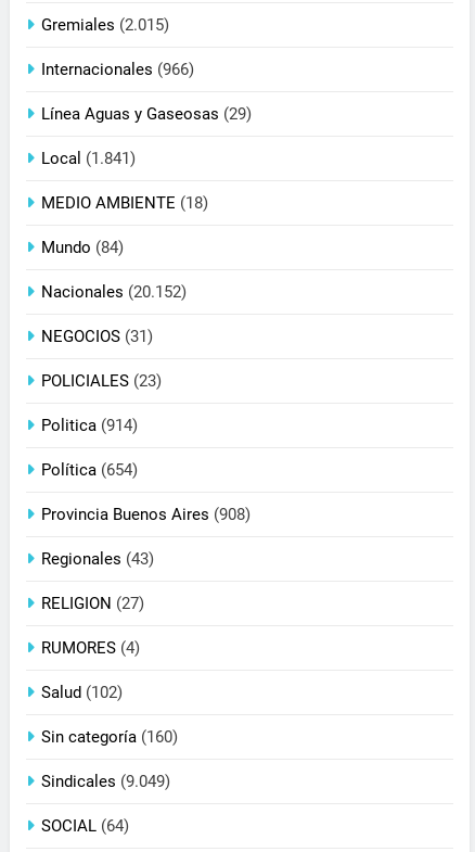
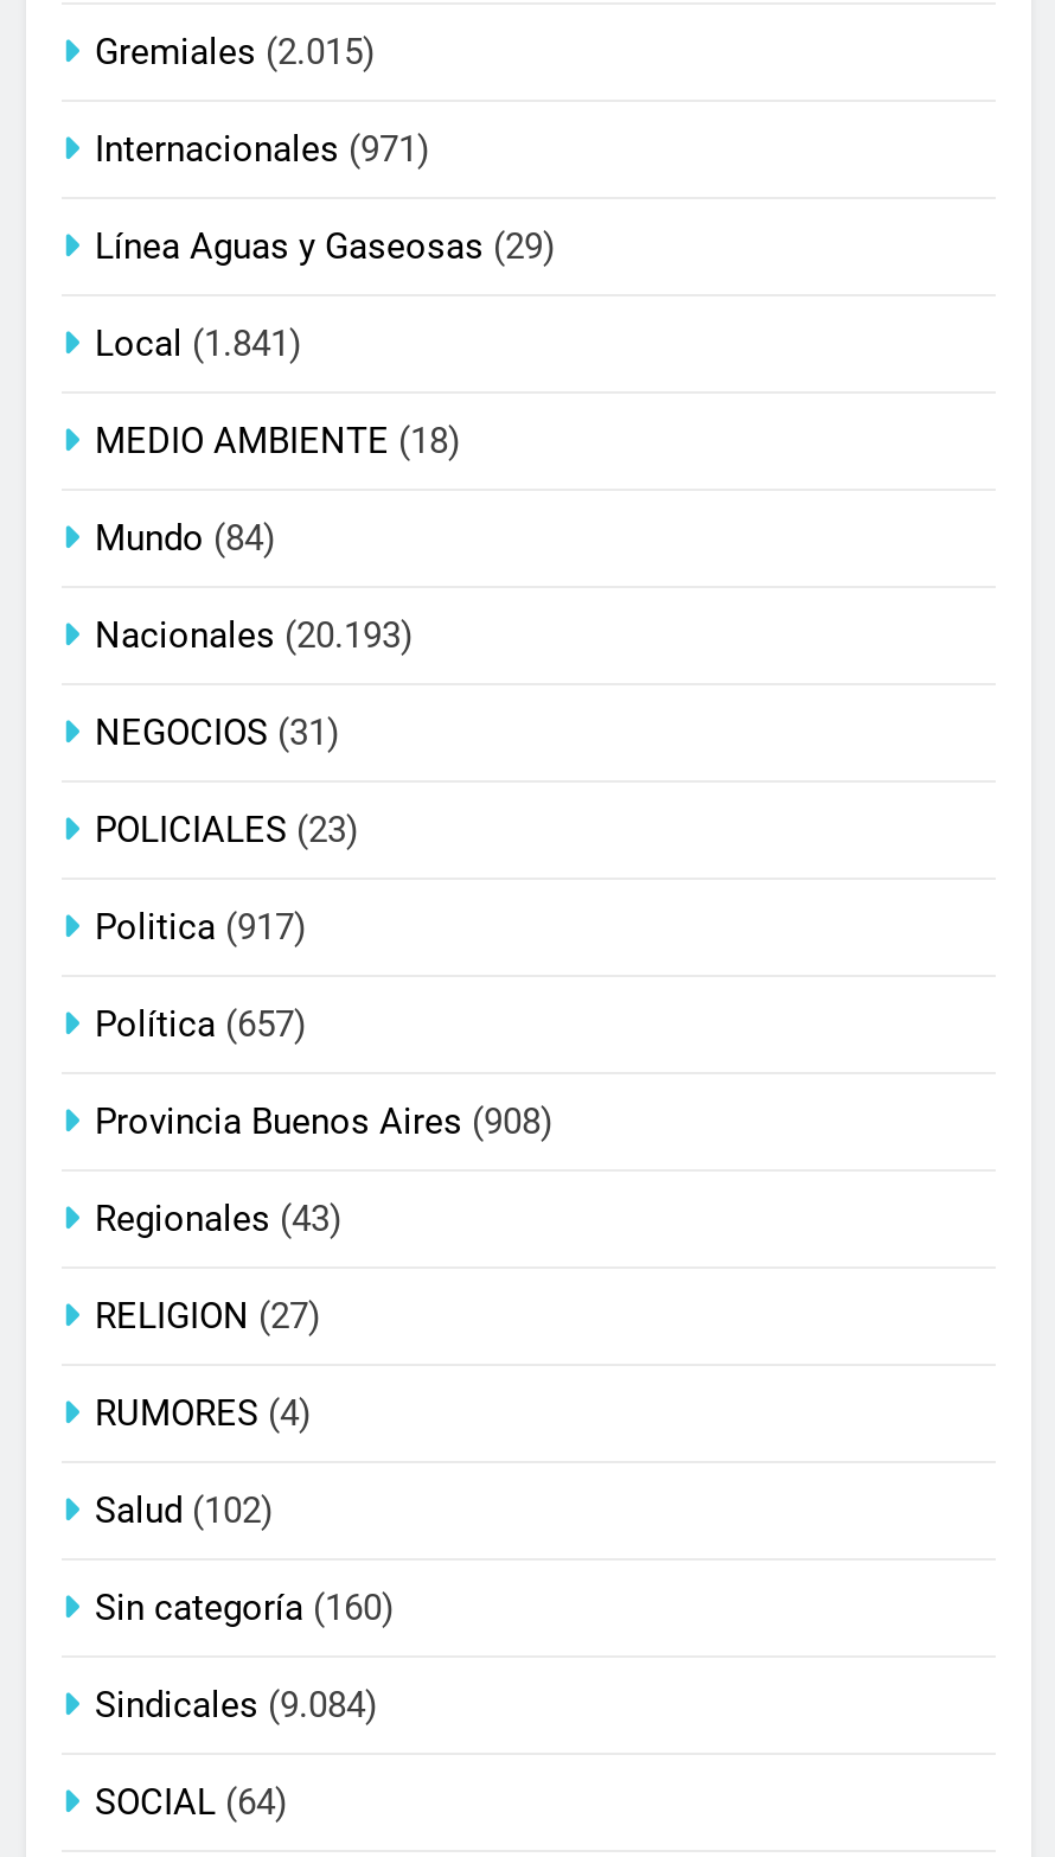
- Internacionales (966)
+ Internacionales (971)

- Nacionales (20.152)
+ Nacionales (20.193)

- Politica (914)
+ Politica (917)

- Política (654)
+ Política (657)

- Sindicales (9.049)
+ Sindicales (9.084)
